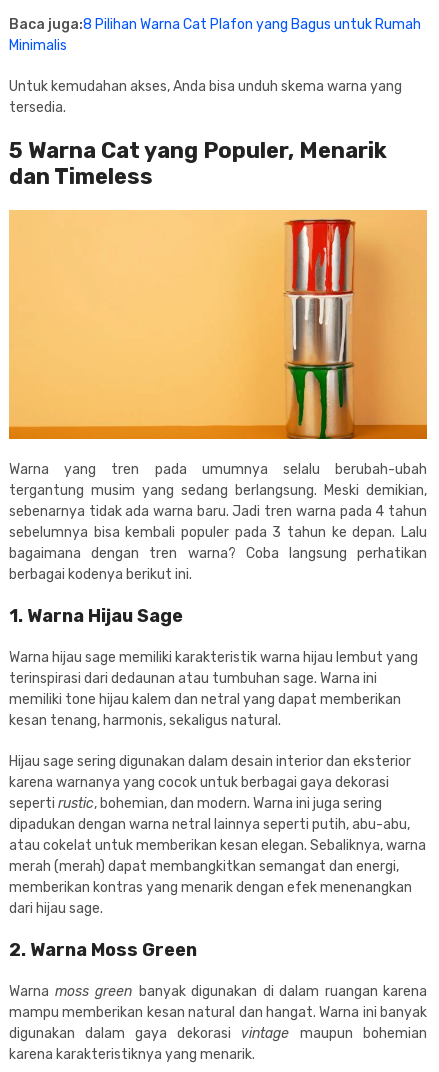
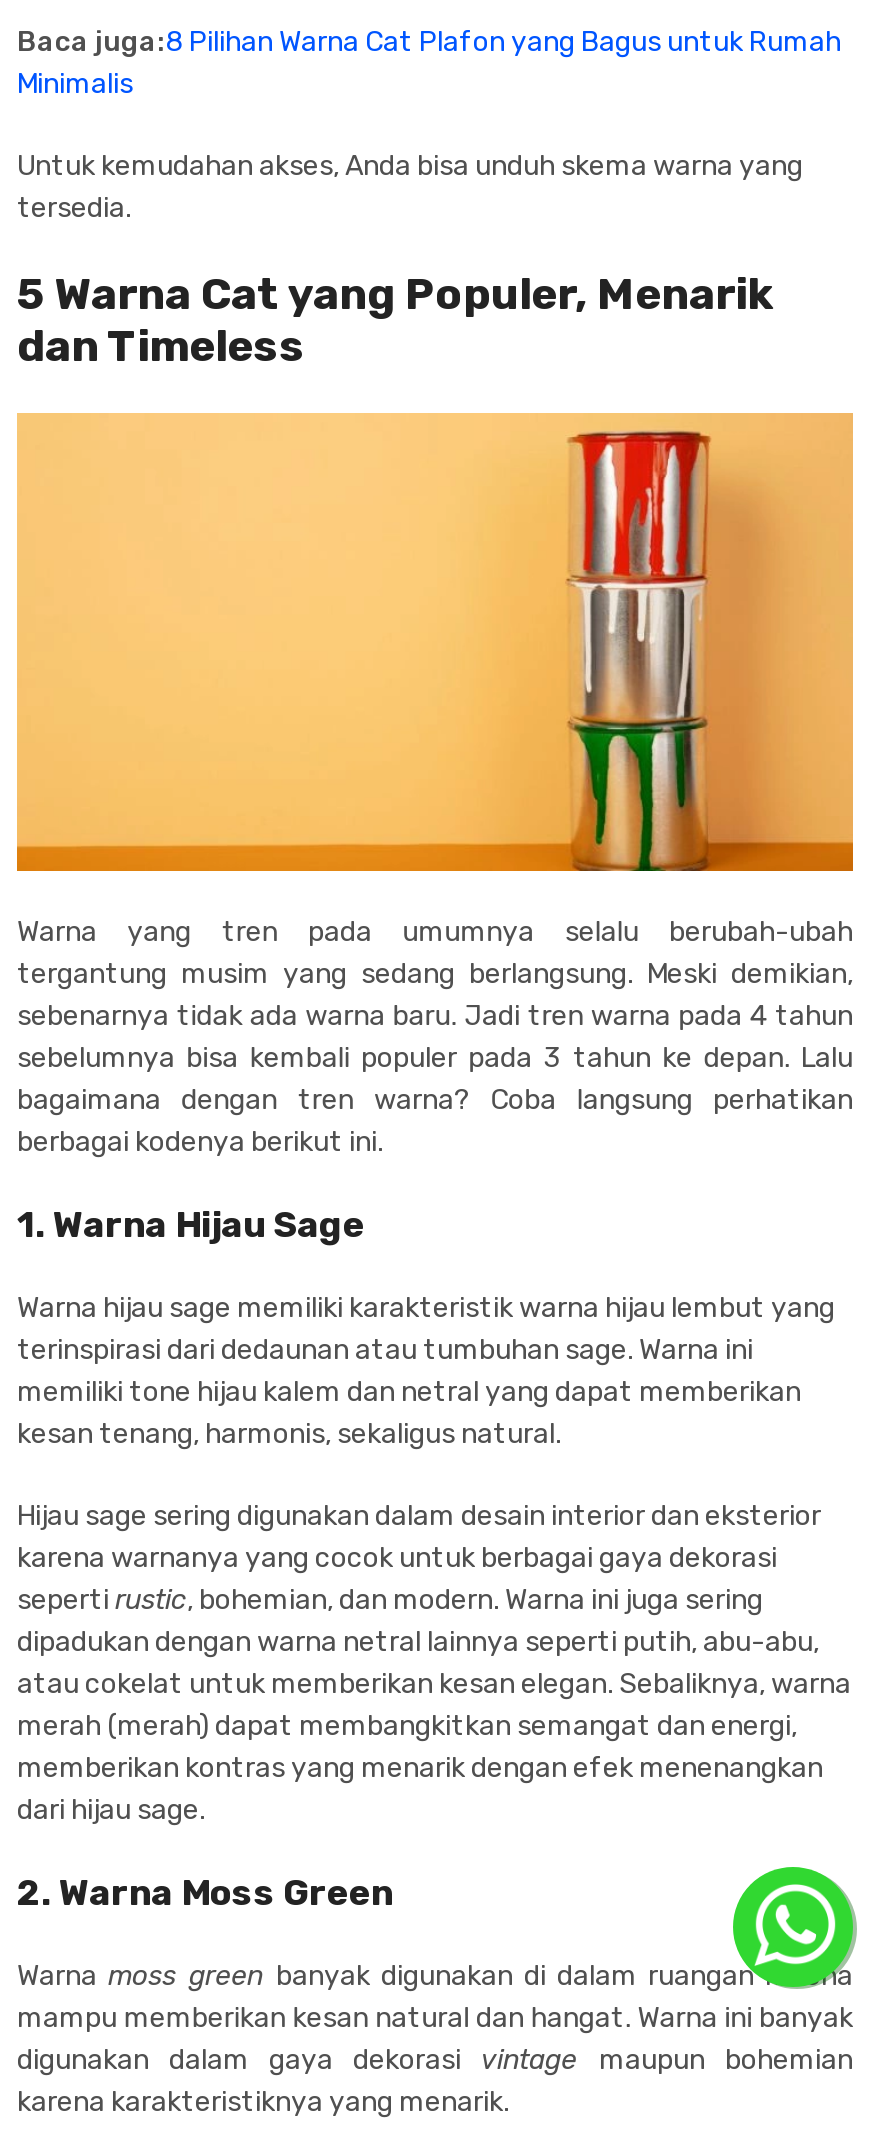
+ [image]
